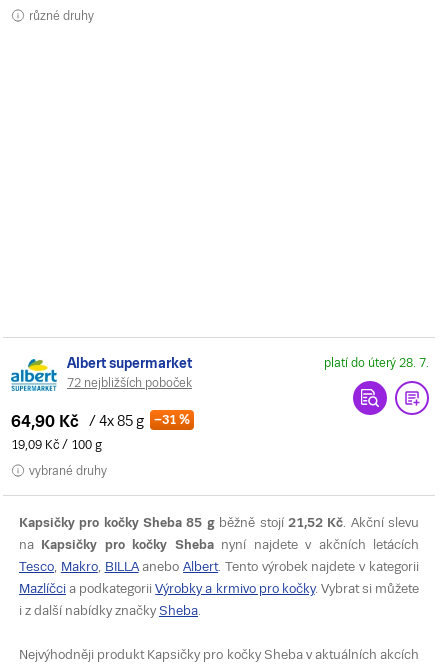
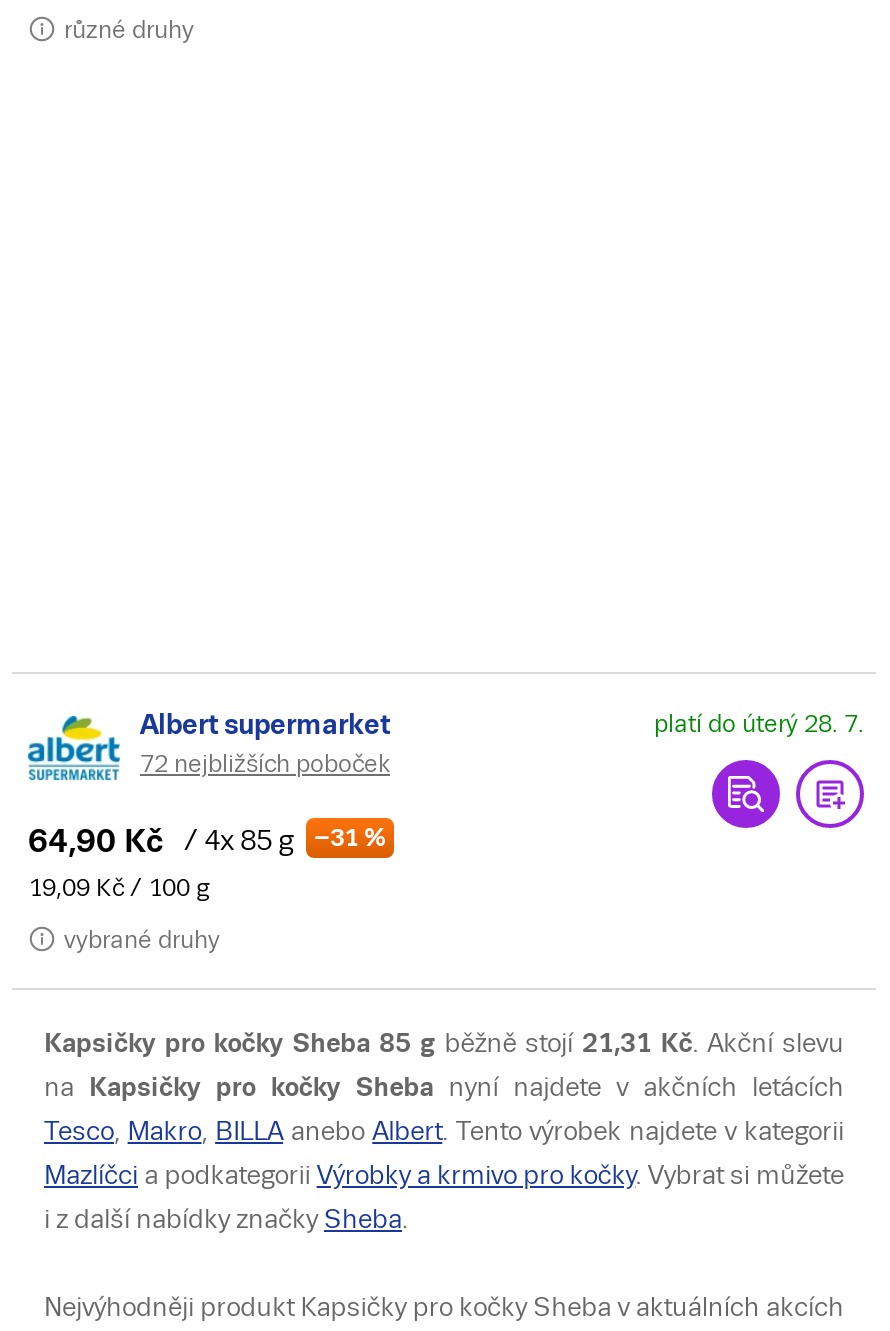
- Kapsičky pro kočky Sheba 85 g běžně stojí 21,52 Kč. Akční slevu
+ Kapsičky pro kočky Sheba 85 g běžně stojí 21,31 Kč. Akční slevu
